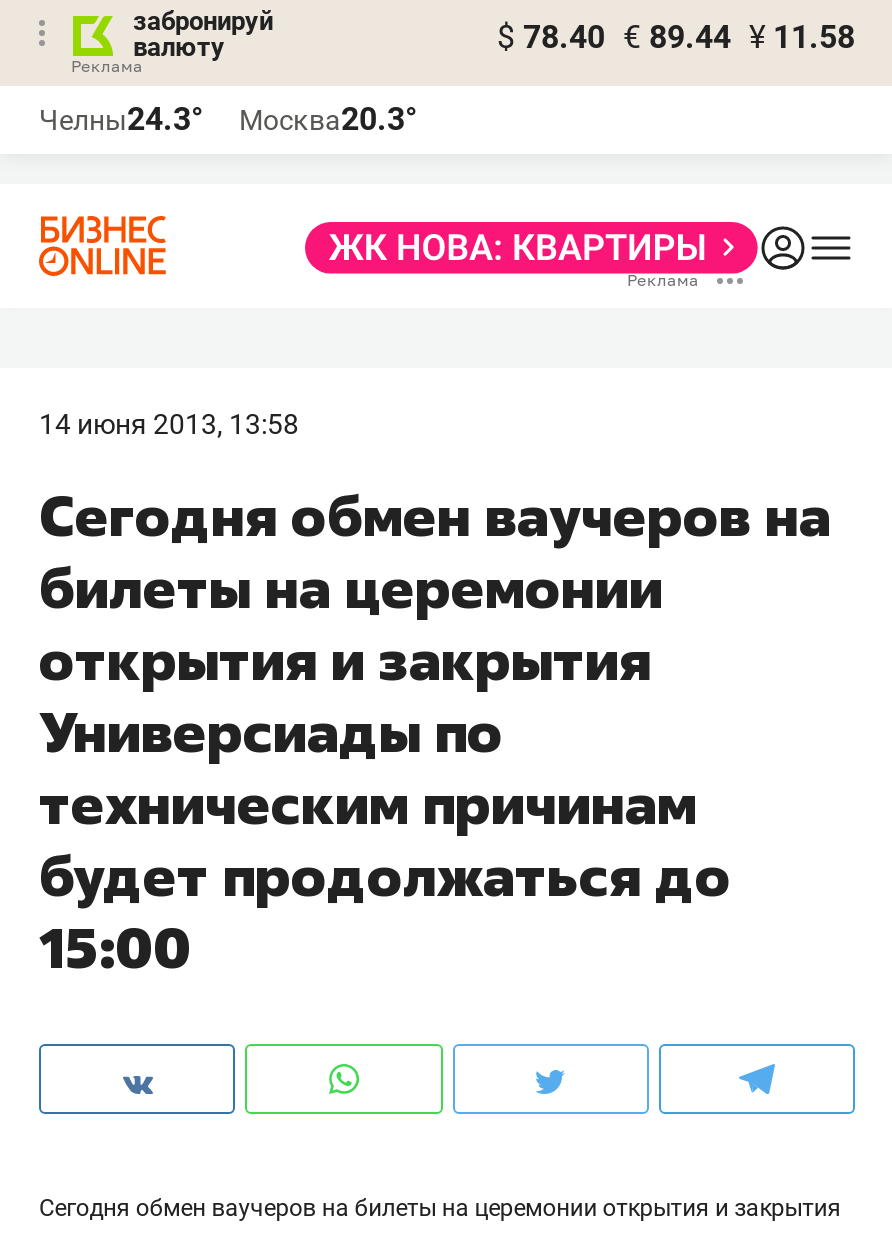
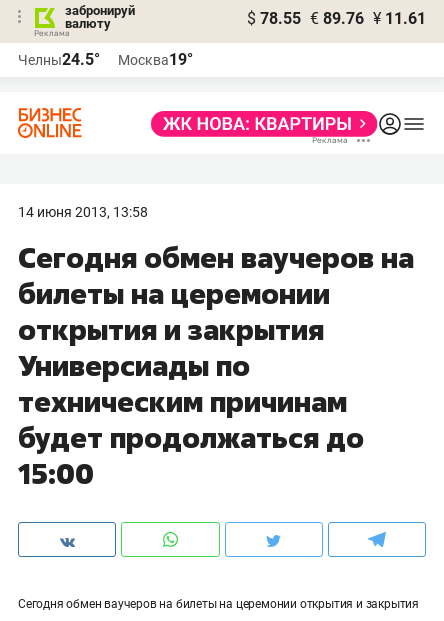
- $ 78.40 € 89.44 ¥ 11.58
+ $ 78.55 € 89.76 ¥ 11.61

- Челны24.3°
+ Челны24.5°

- Москва20.3°
+ Москва19°
